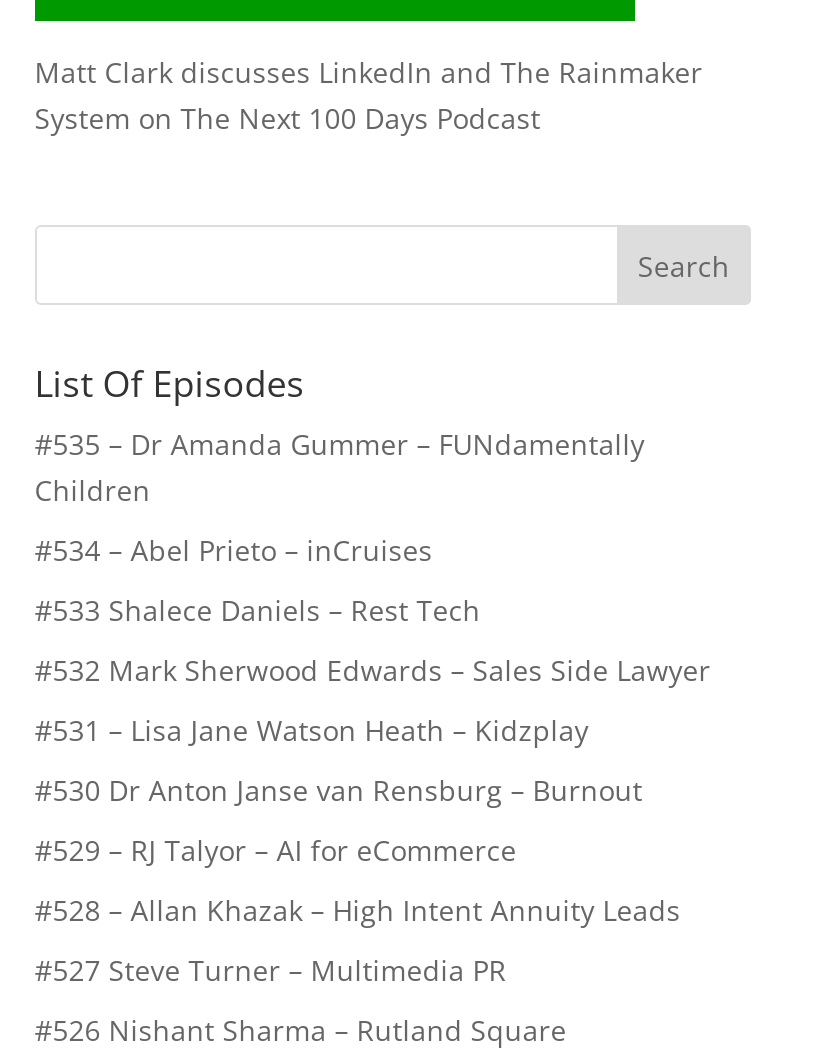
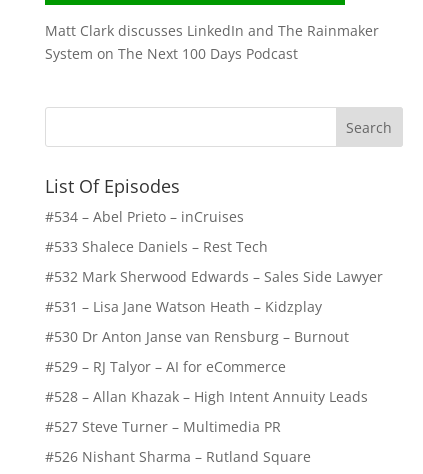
- #535 – Dr Amanda Gummer – FUNdamentally
- Children
